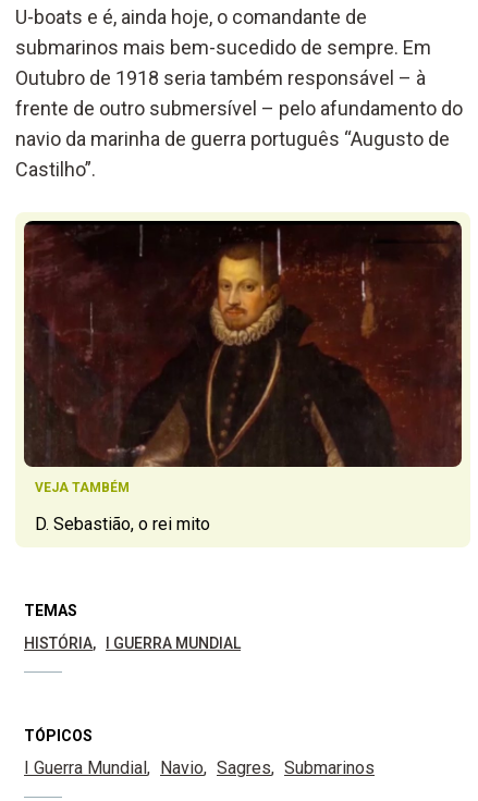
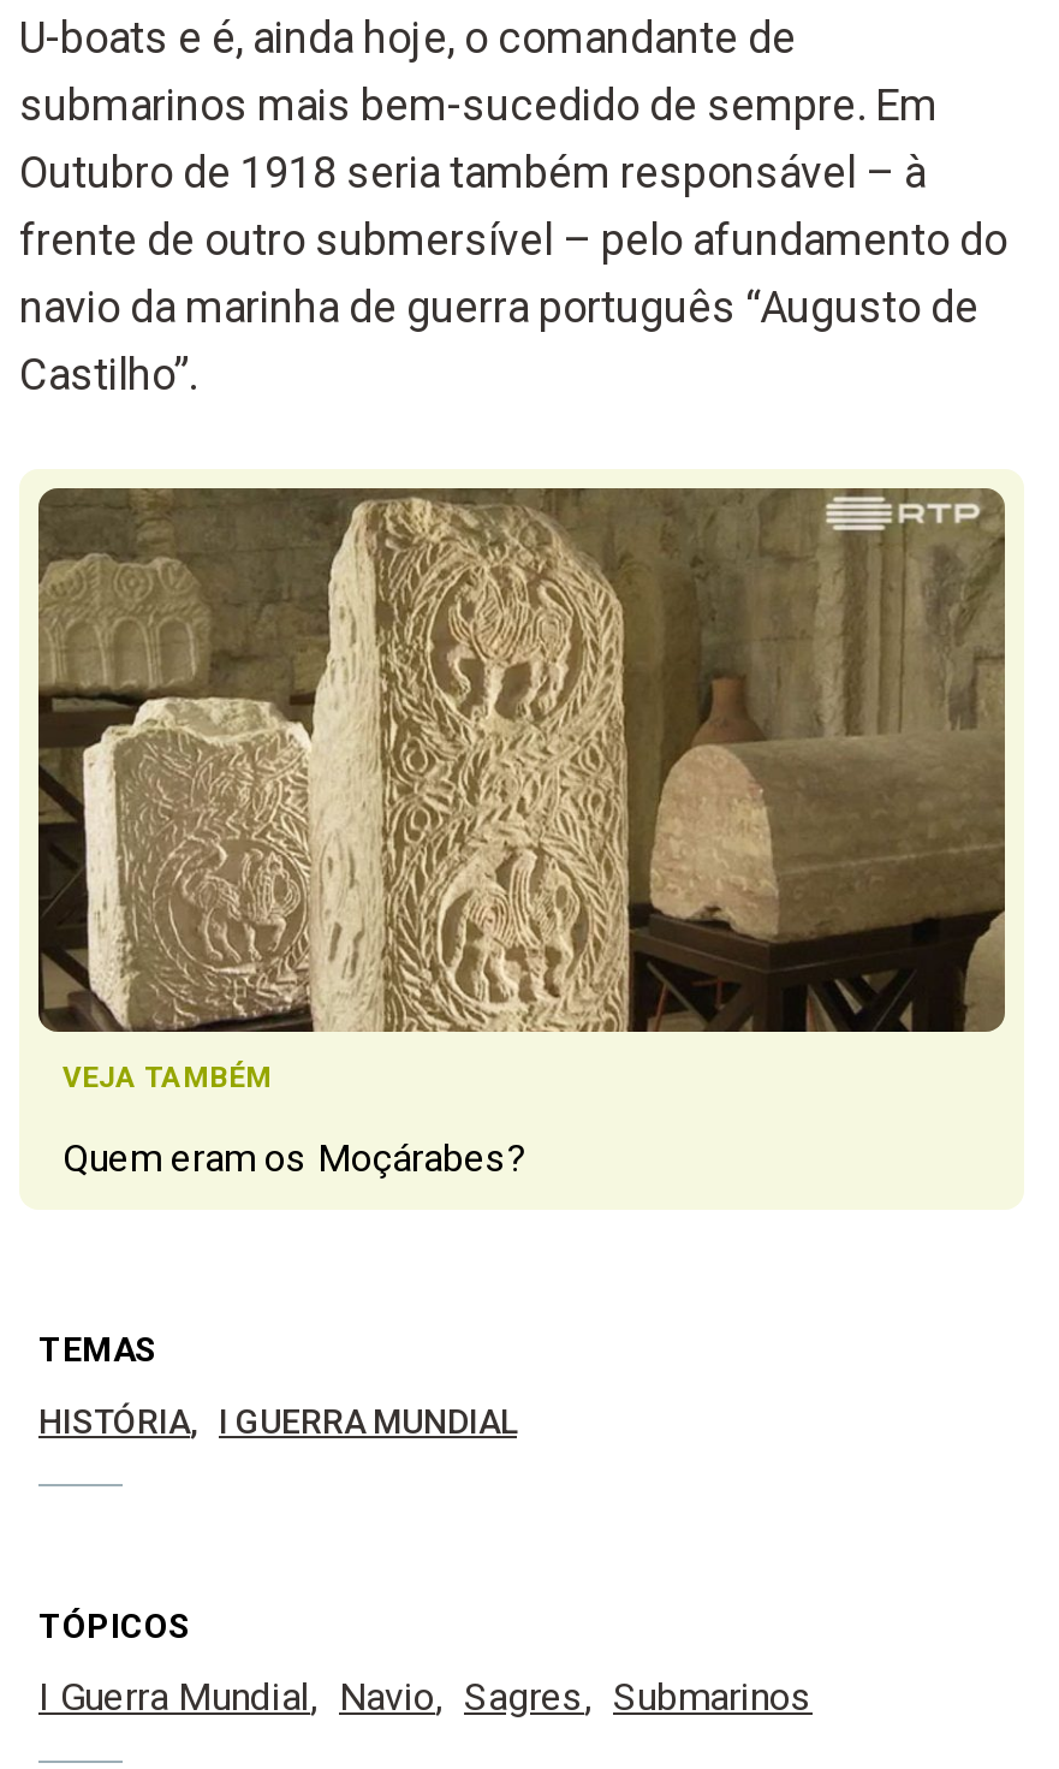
- [image]
+ [image]

- D. Sebastião, o rei mito
+ Quem eram os Moçárabes?
